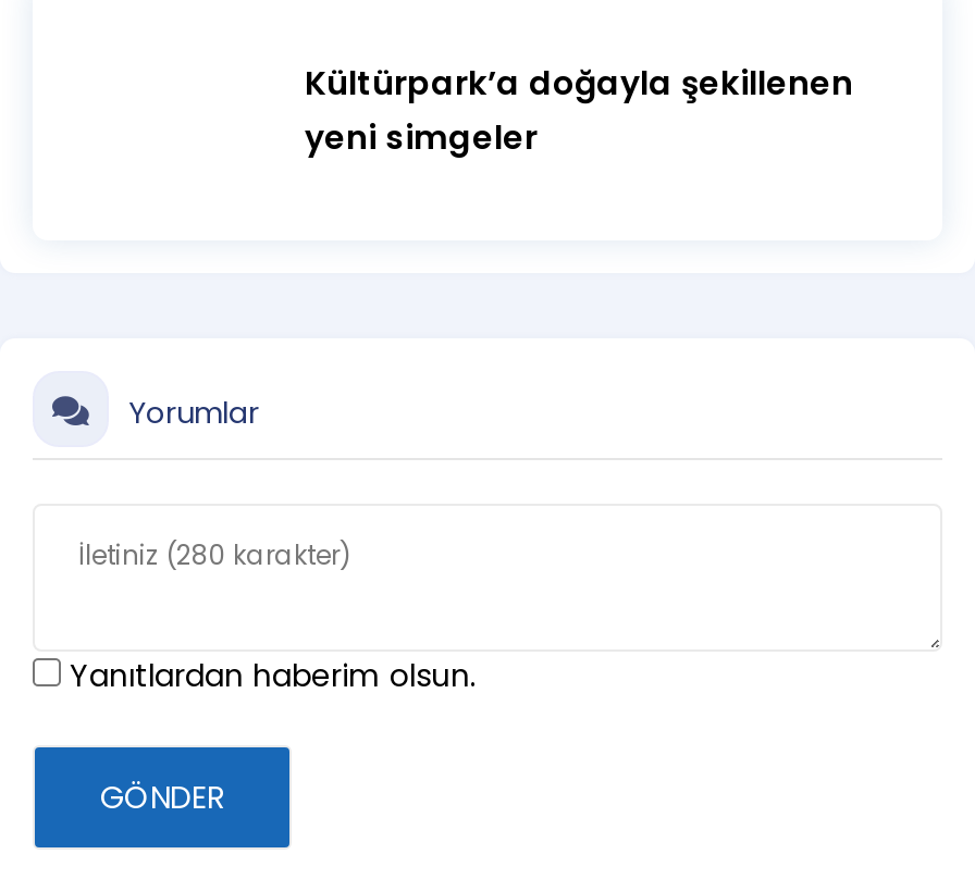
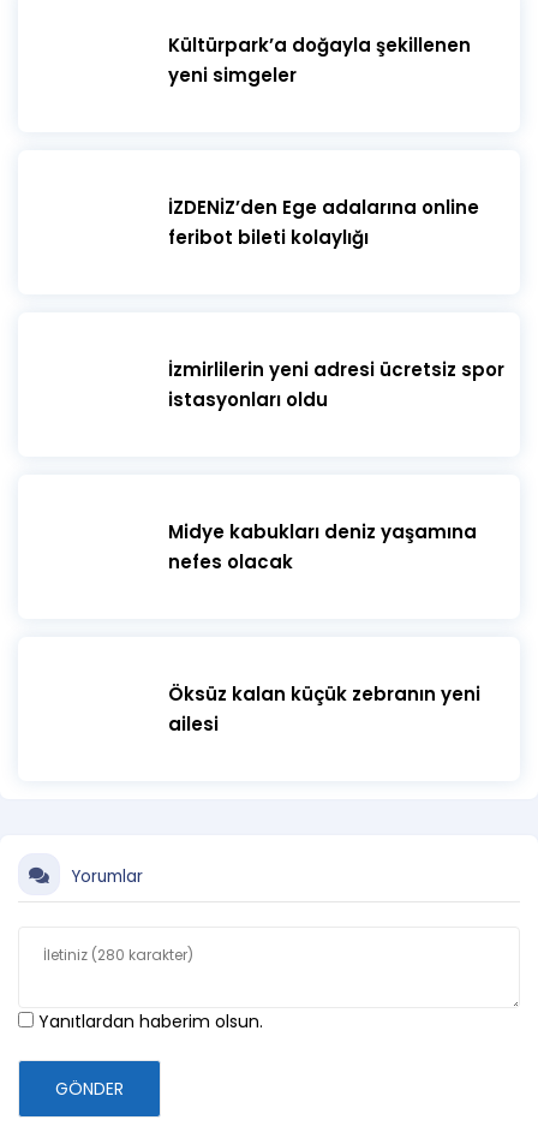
+ İZDENİZ’den Ege adalarına online
+ feribot bileti kolaylığı

+ İzmirlilerin yeni adresi ücretsiz spor
+ istasyonları oldu

+ Midye kabukları deniz yaşamına
+ nefes olacak

+ Öksüz kalan küçük zebranın yeni
+ ailesi
